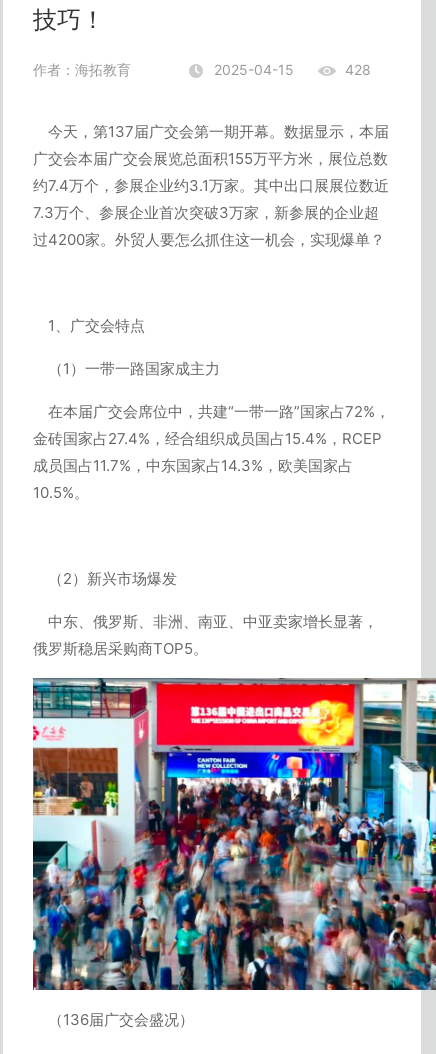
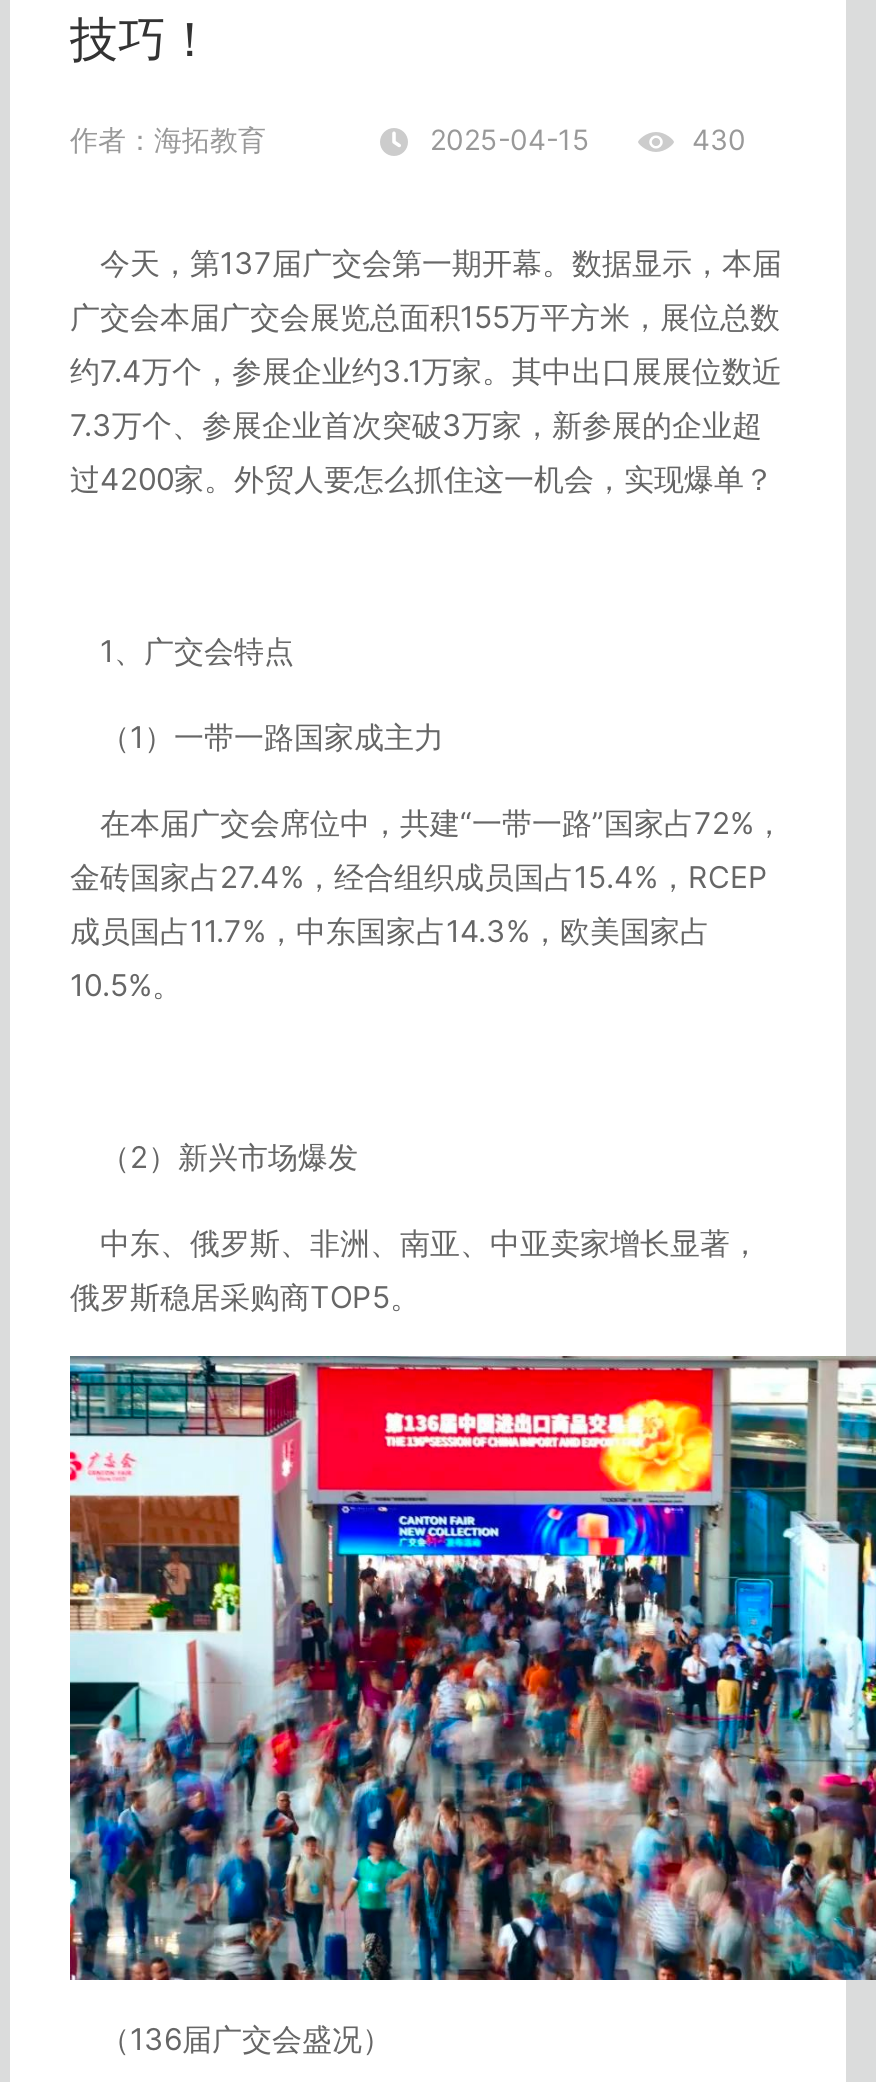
- 428
+ 430
